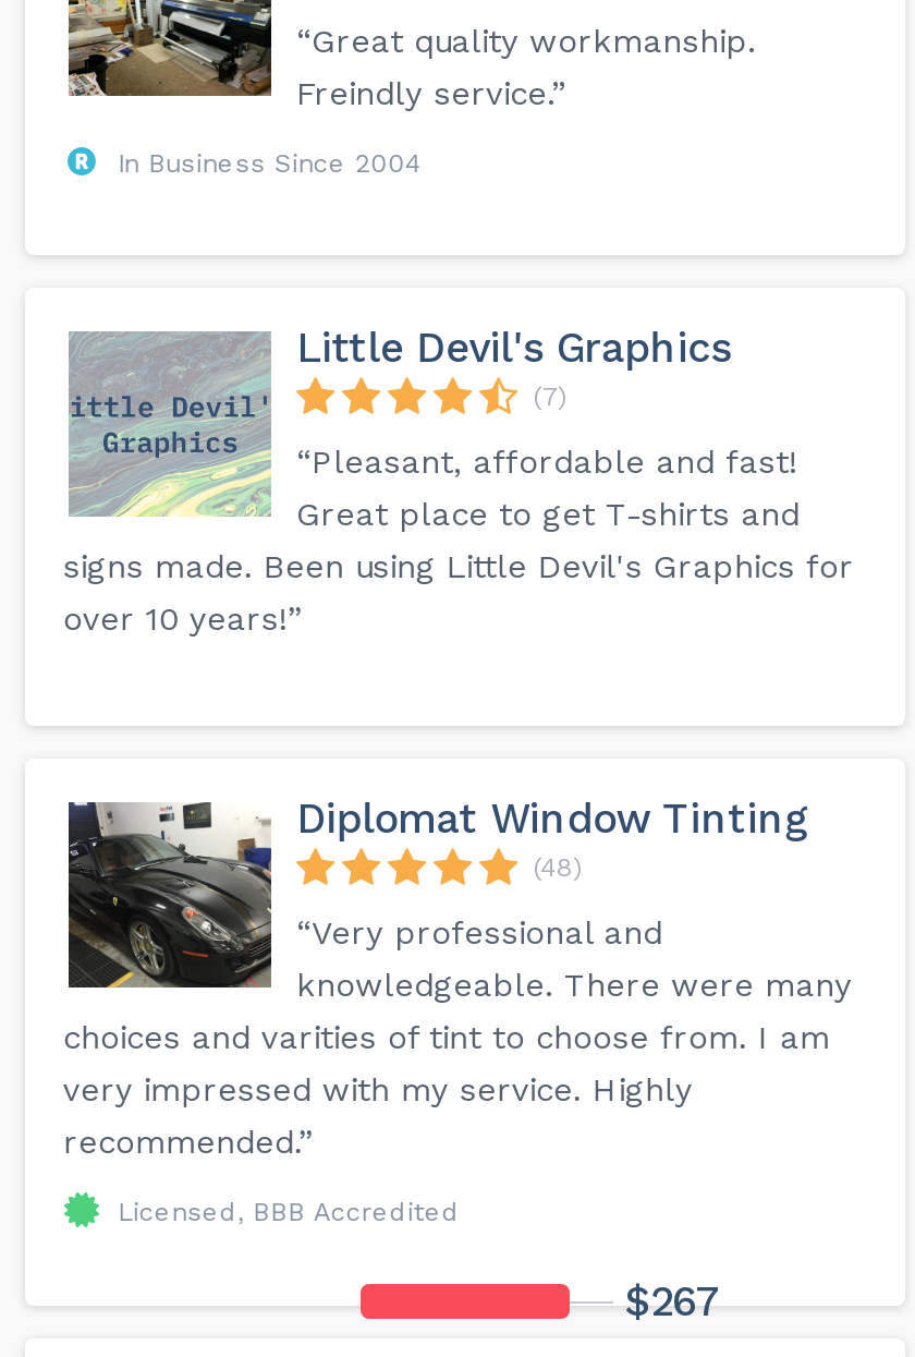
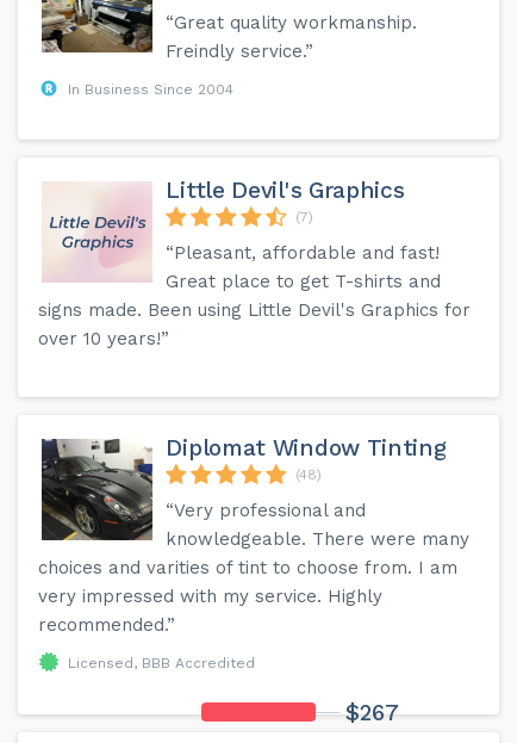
- [image]
+ [image]
